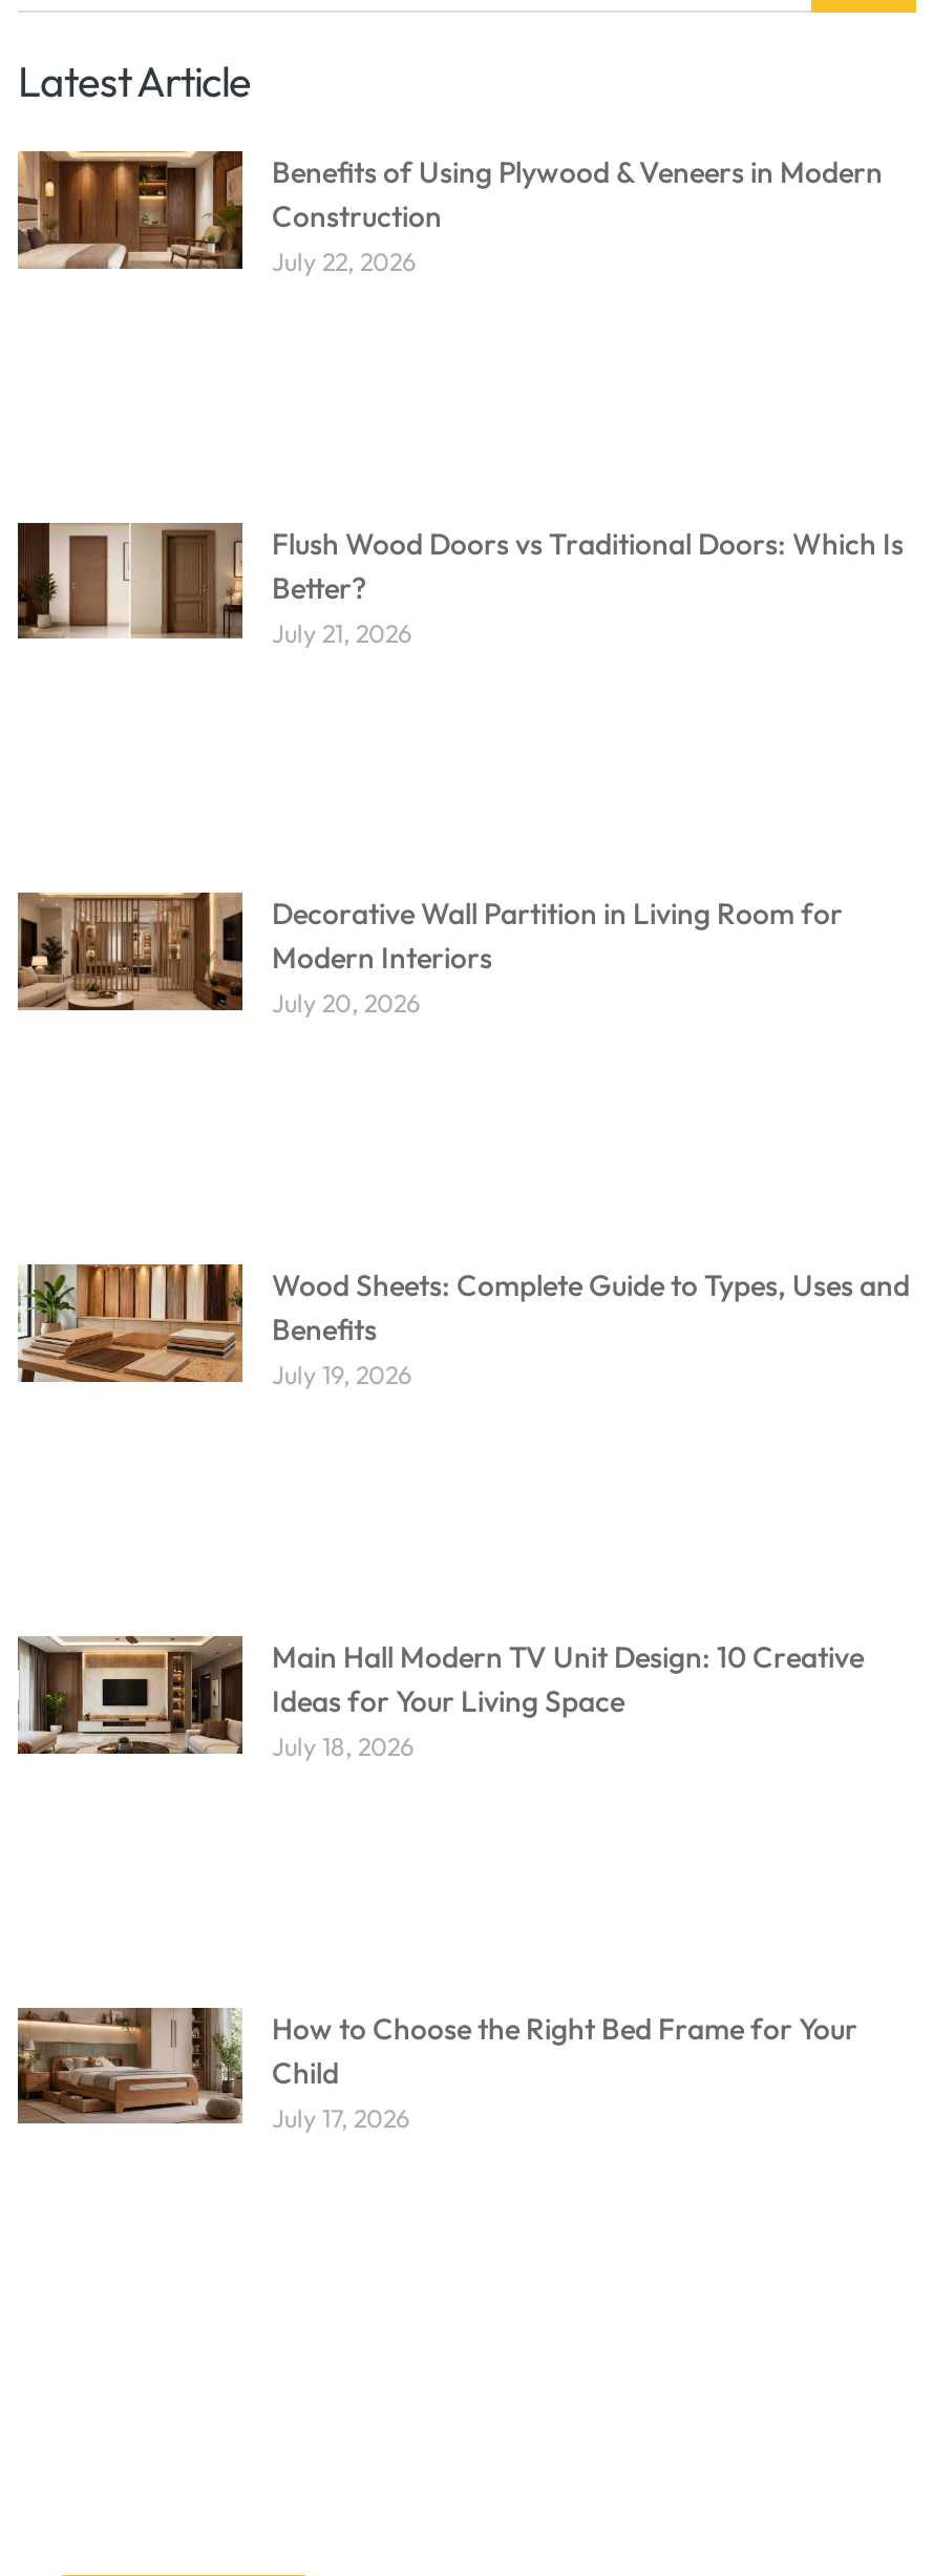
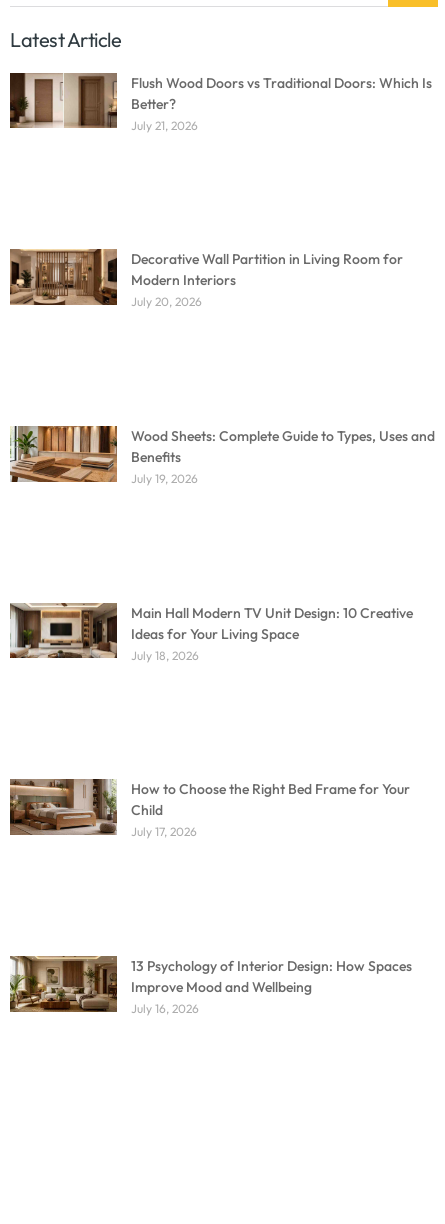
- [image]
- Benefits of Using Plywood & Veneers in Modern
- Construction
- July 22, 2026

moved up: [image] | Flush Wood Doors vs Traditional Doors: Which Is | Better? | ... | Child | July 17, 2026

+ [image]
+ 13 Psychology of Interior Design: How Spaces
+ Improve Mood and Wellbeing
+ July 16, 2026
